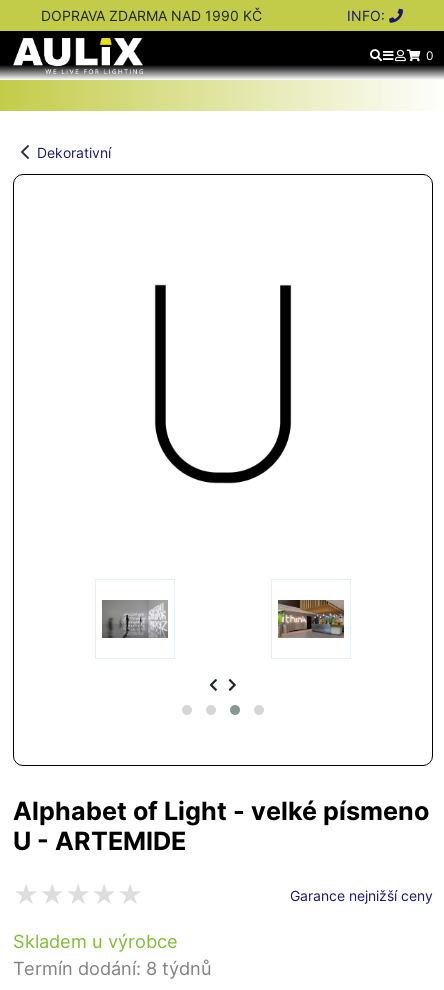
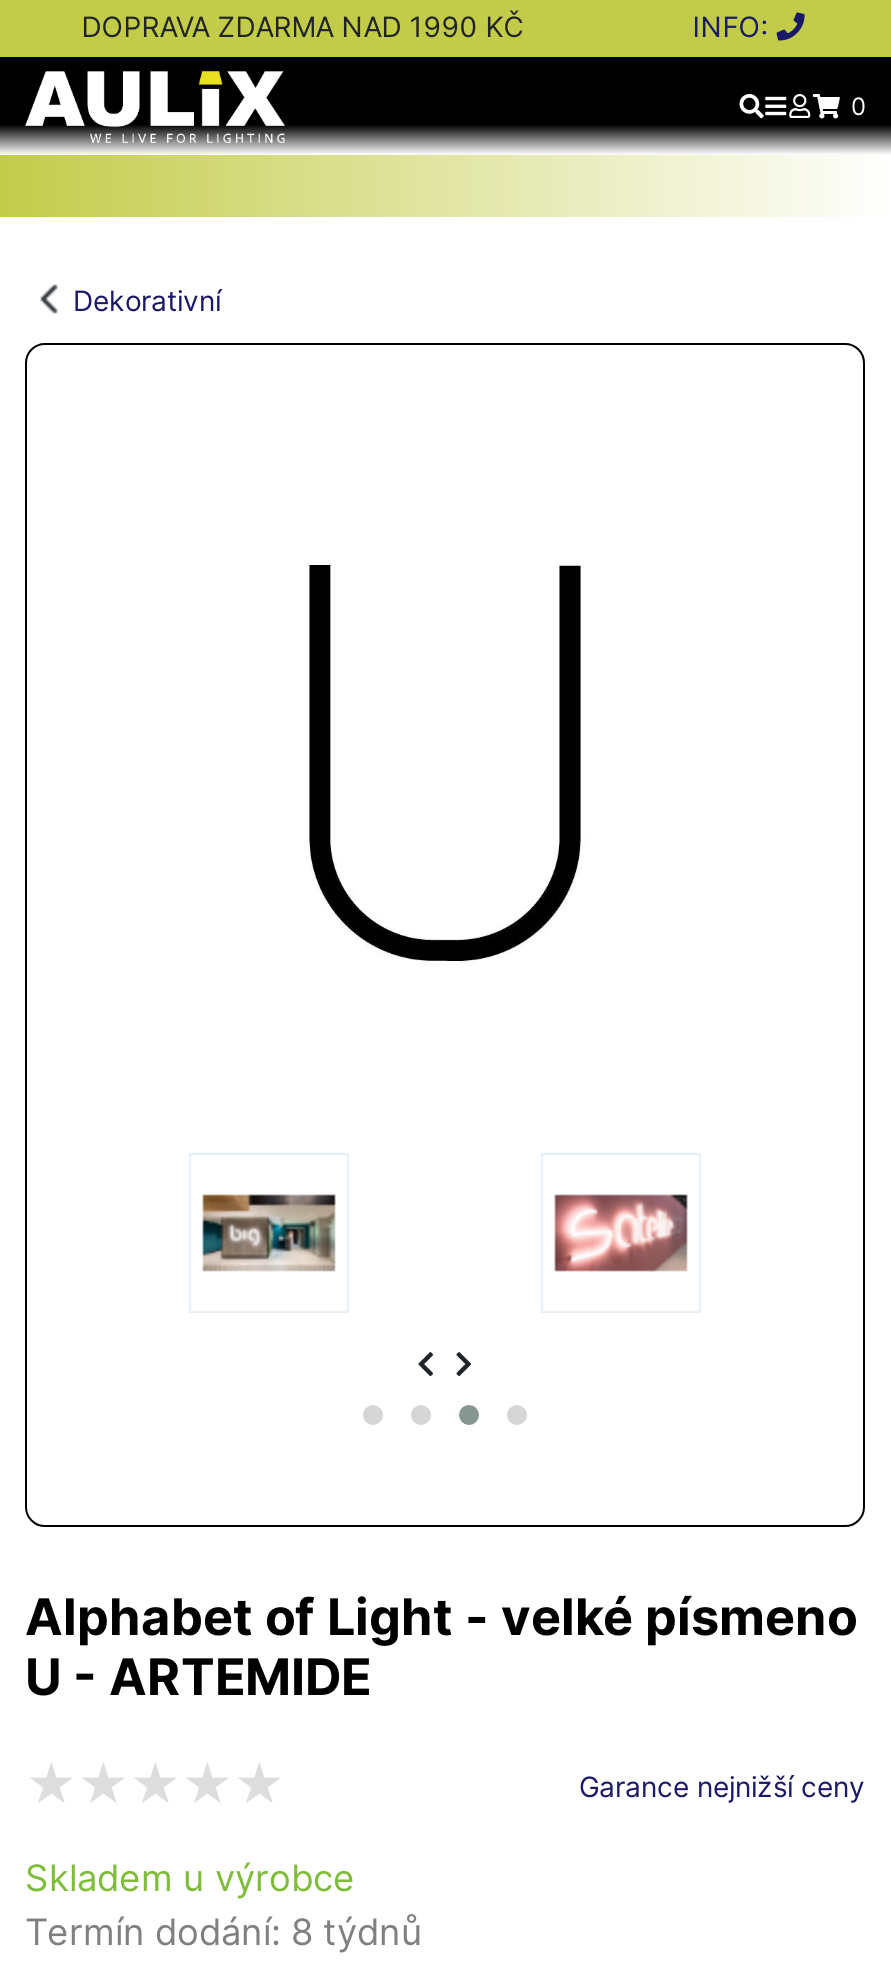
- [image]
+ [image]

- [image]
+ [image]
